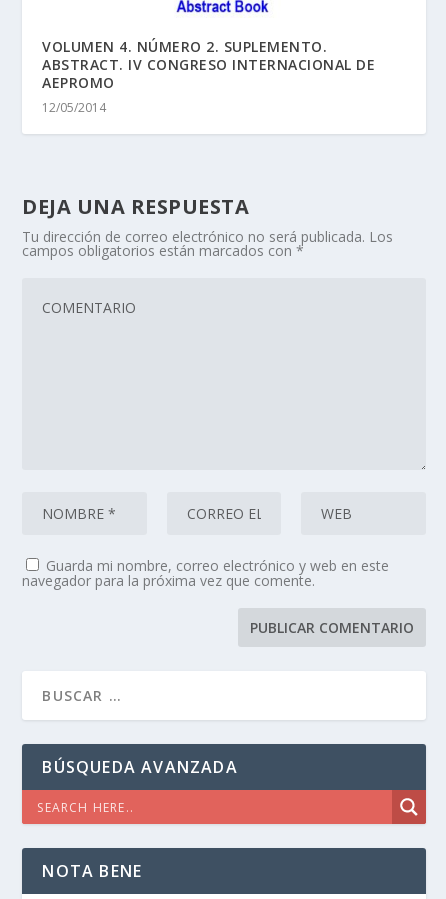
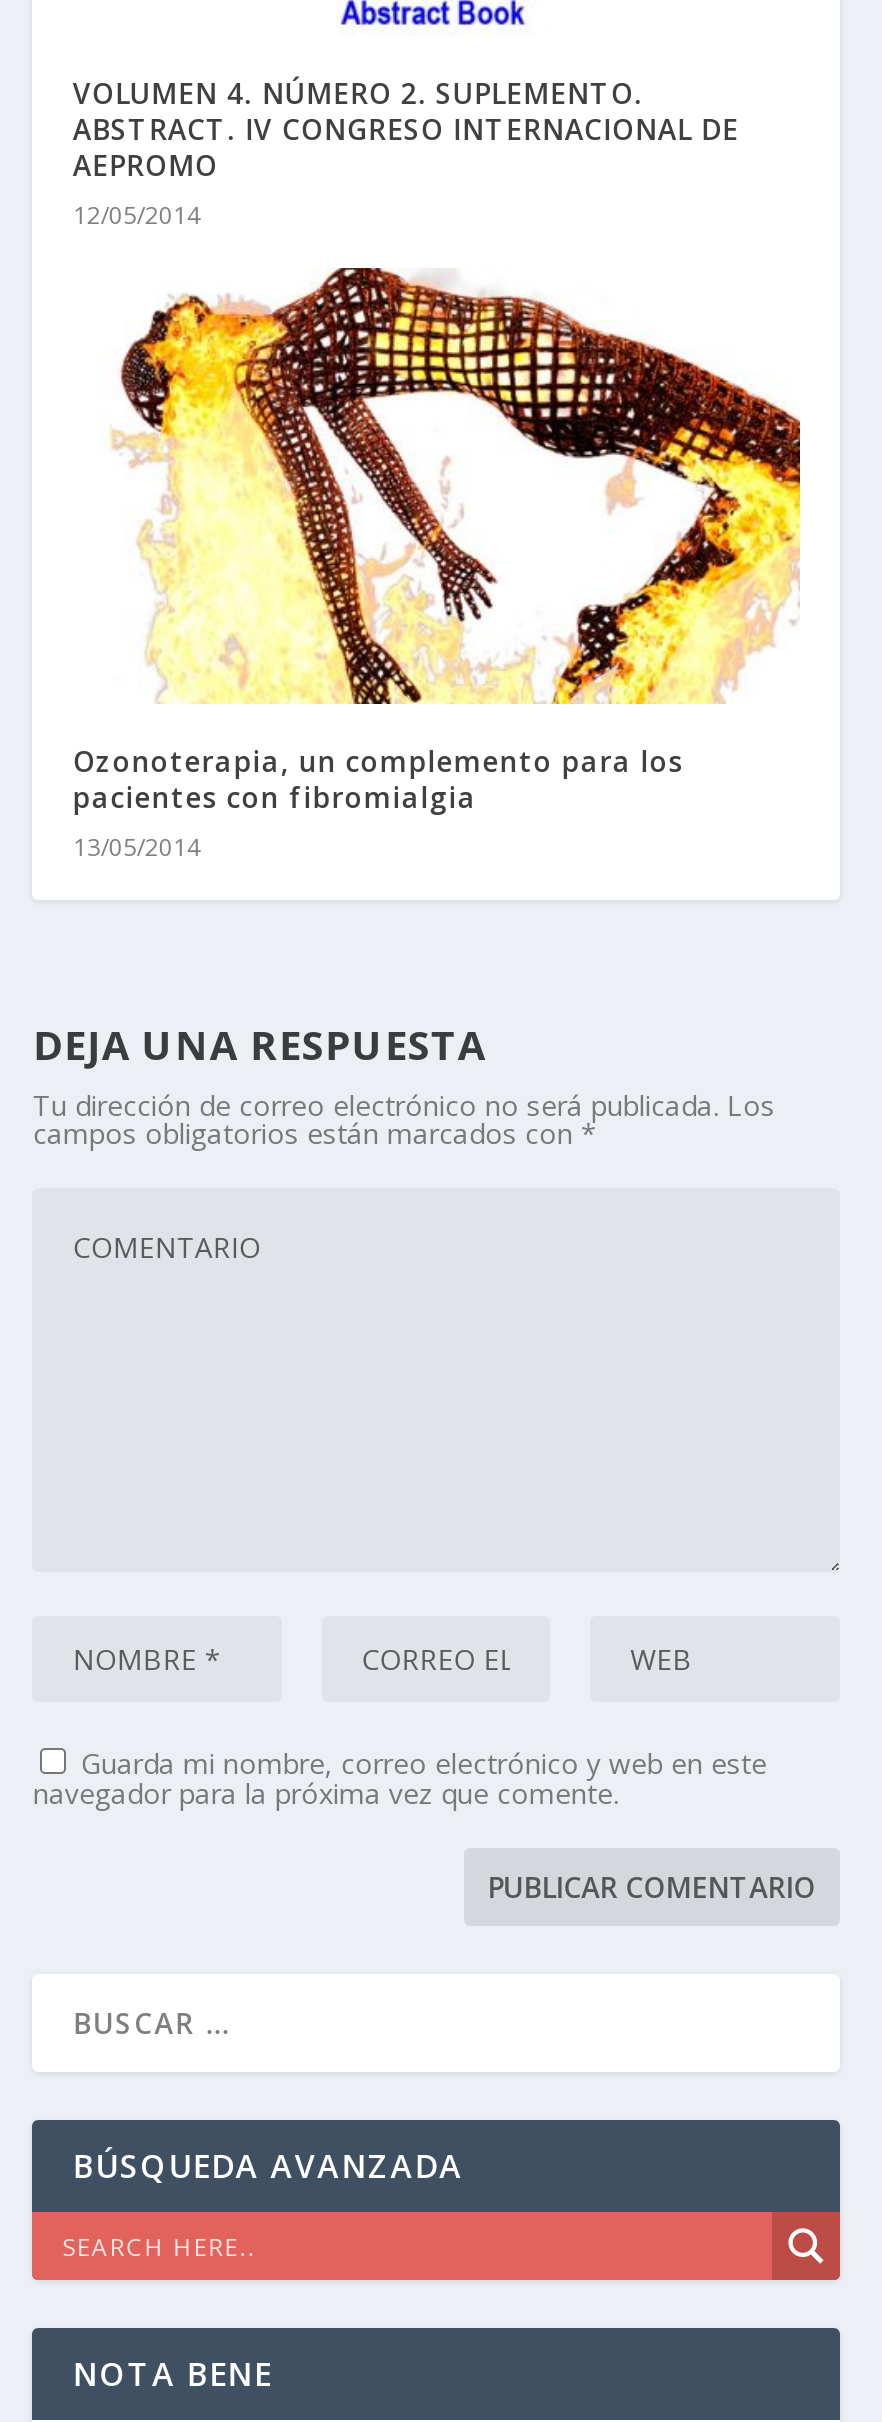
+ [image]
+ Ozonoterapia, un complemento para los
+ pacientes con fibromialgia
+ 13/05/2014
